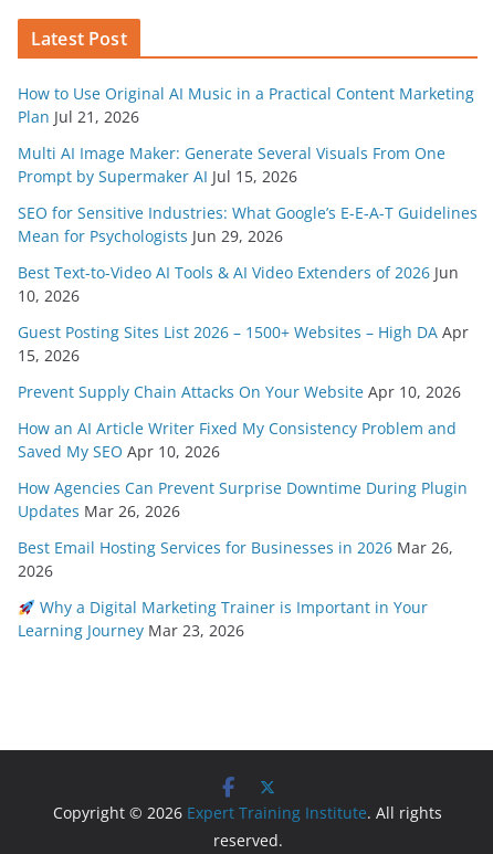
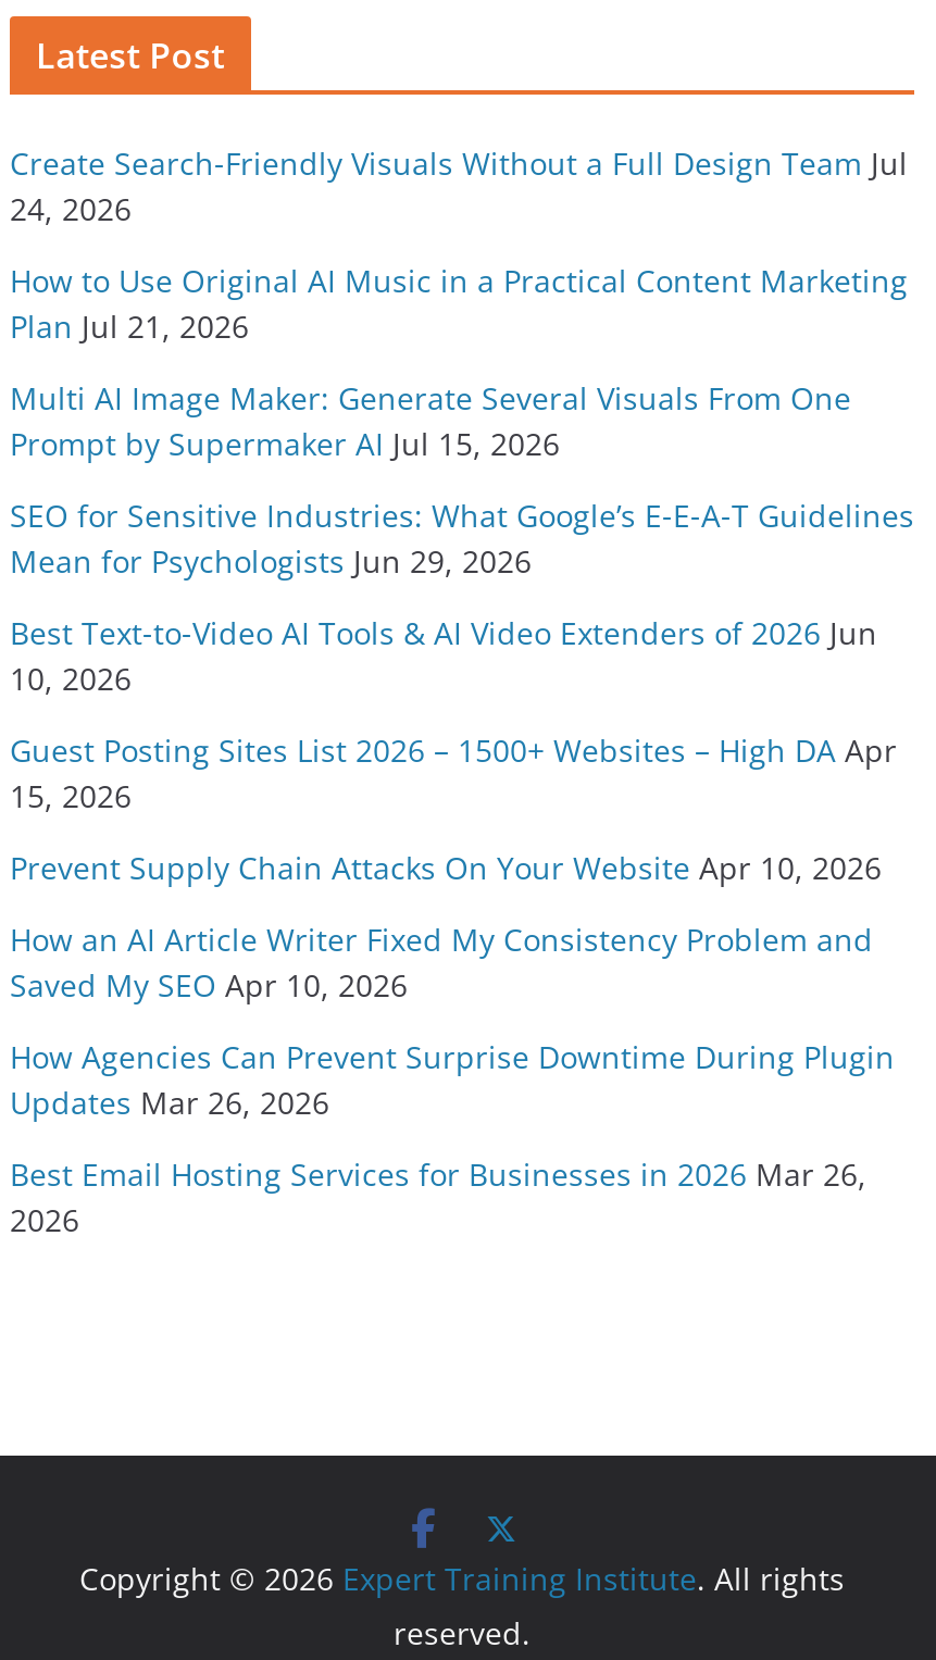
+ Create Search-Friendly Visuals Without a Full Design Team Jul
+ 24, 2026

moved down: How to Use Original AI Music in a Practical Content Marketing | Plan Jul 21, 2026 | Multi AI Image Maker: Generate Several Visuals From One | ... | Best Email Hosting Services for Businesses in 2026 Mar 26, | 2026

- Why a Digital Marketing Trainer is Important in Your
- Learning Journey Mar 23, 2026
